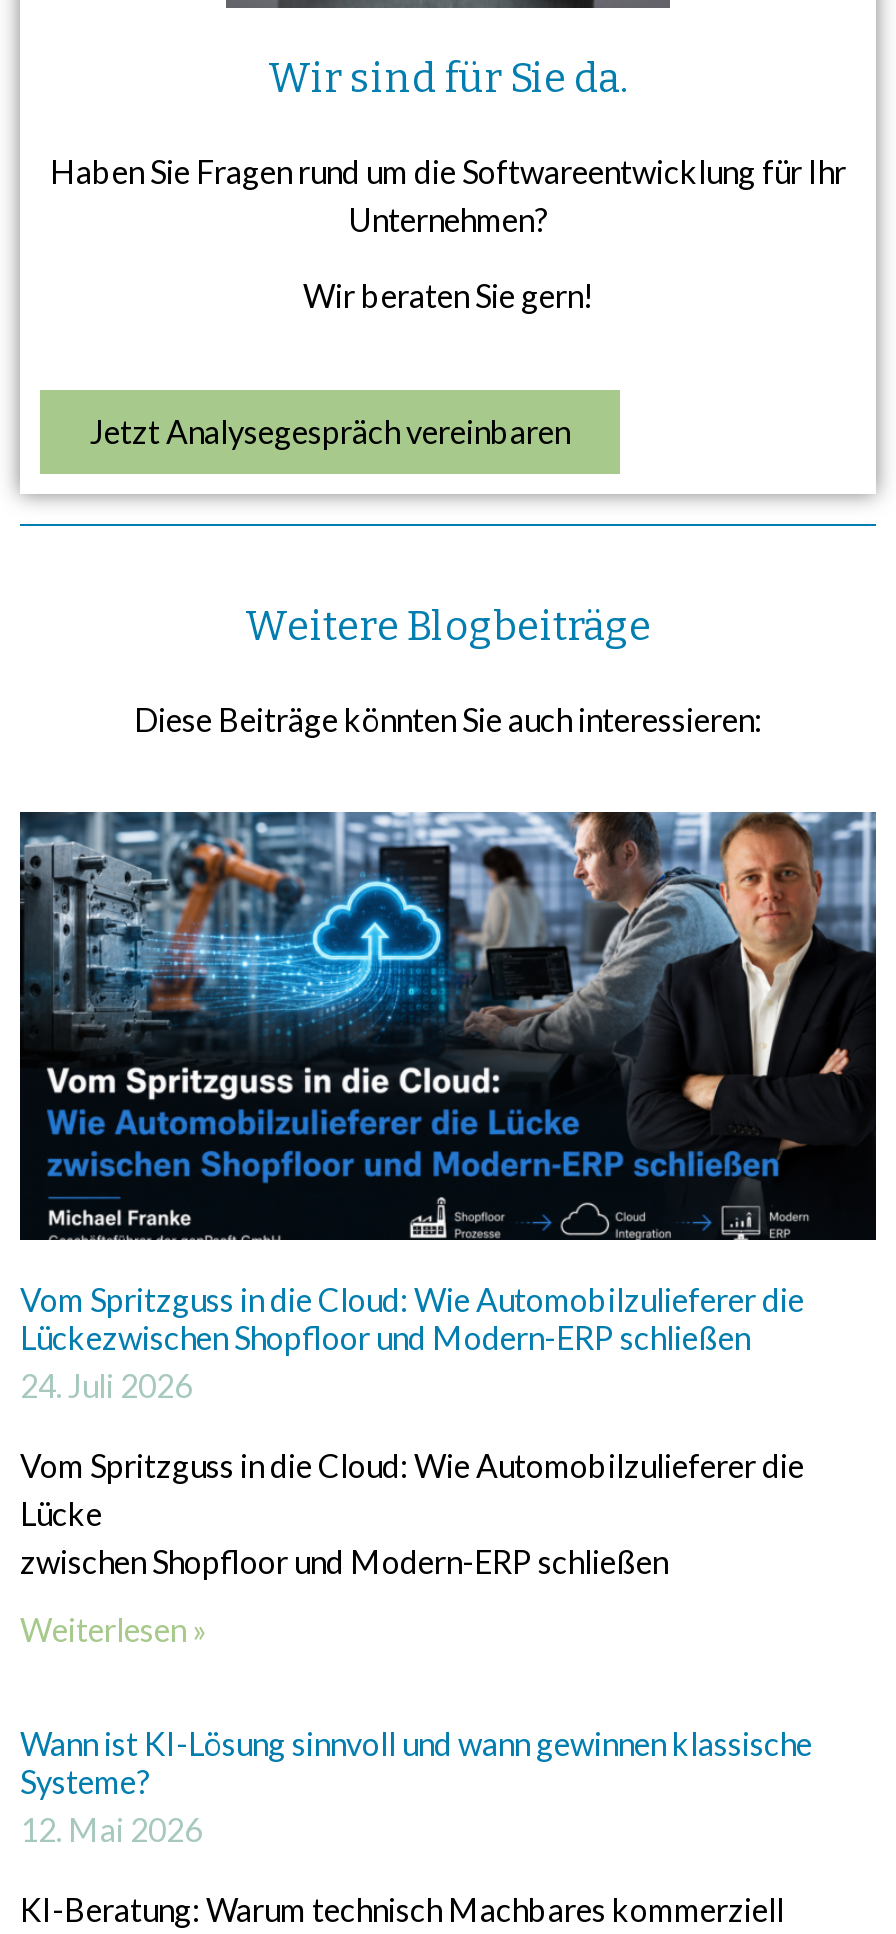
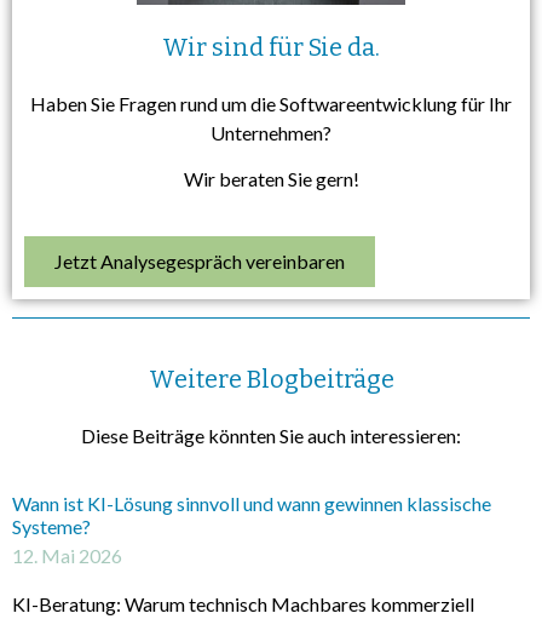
- [image]
- Vom Spritzguss in die Cloud: Wie Automobilzulieferer die
- Lückezwischen Shopfloor und Modern-ERP schließen
- 24. Juli 2026
- Vom Spritzguss in die Cloud: Wie Automobilzulieferer die
- Lücke
- zwischen Shopfloor und Modern-ERP schließen
- Weiterlesen »
